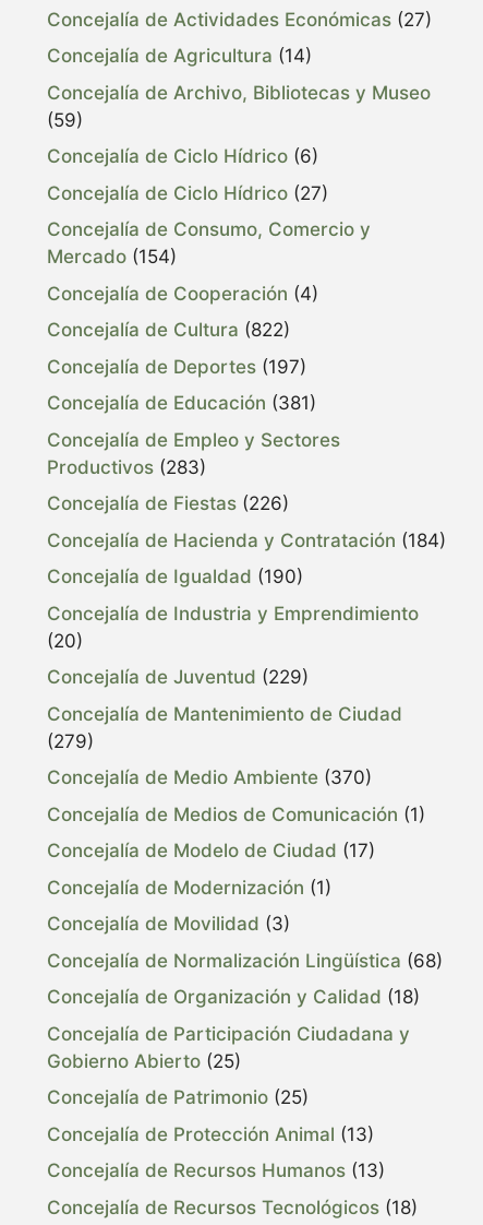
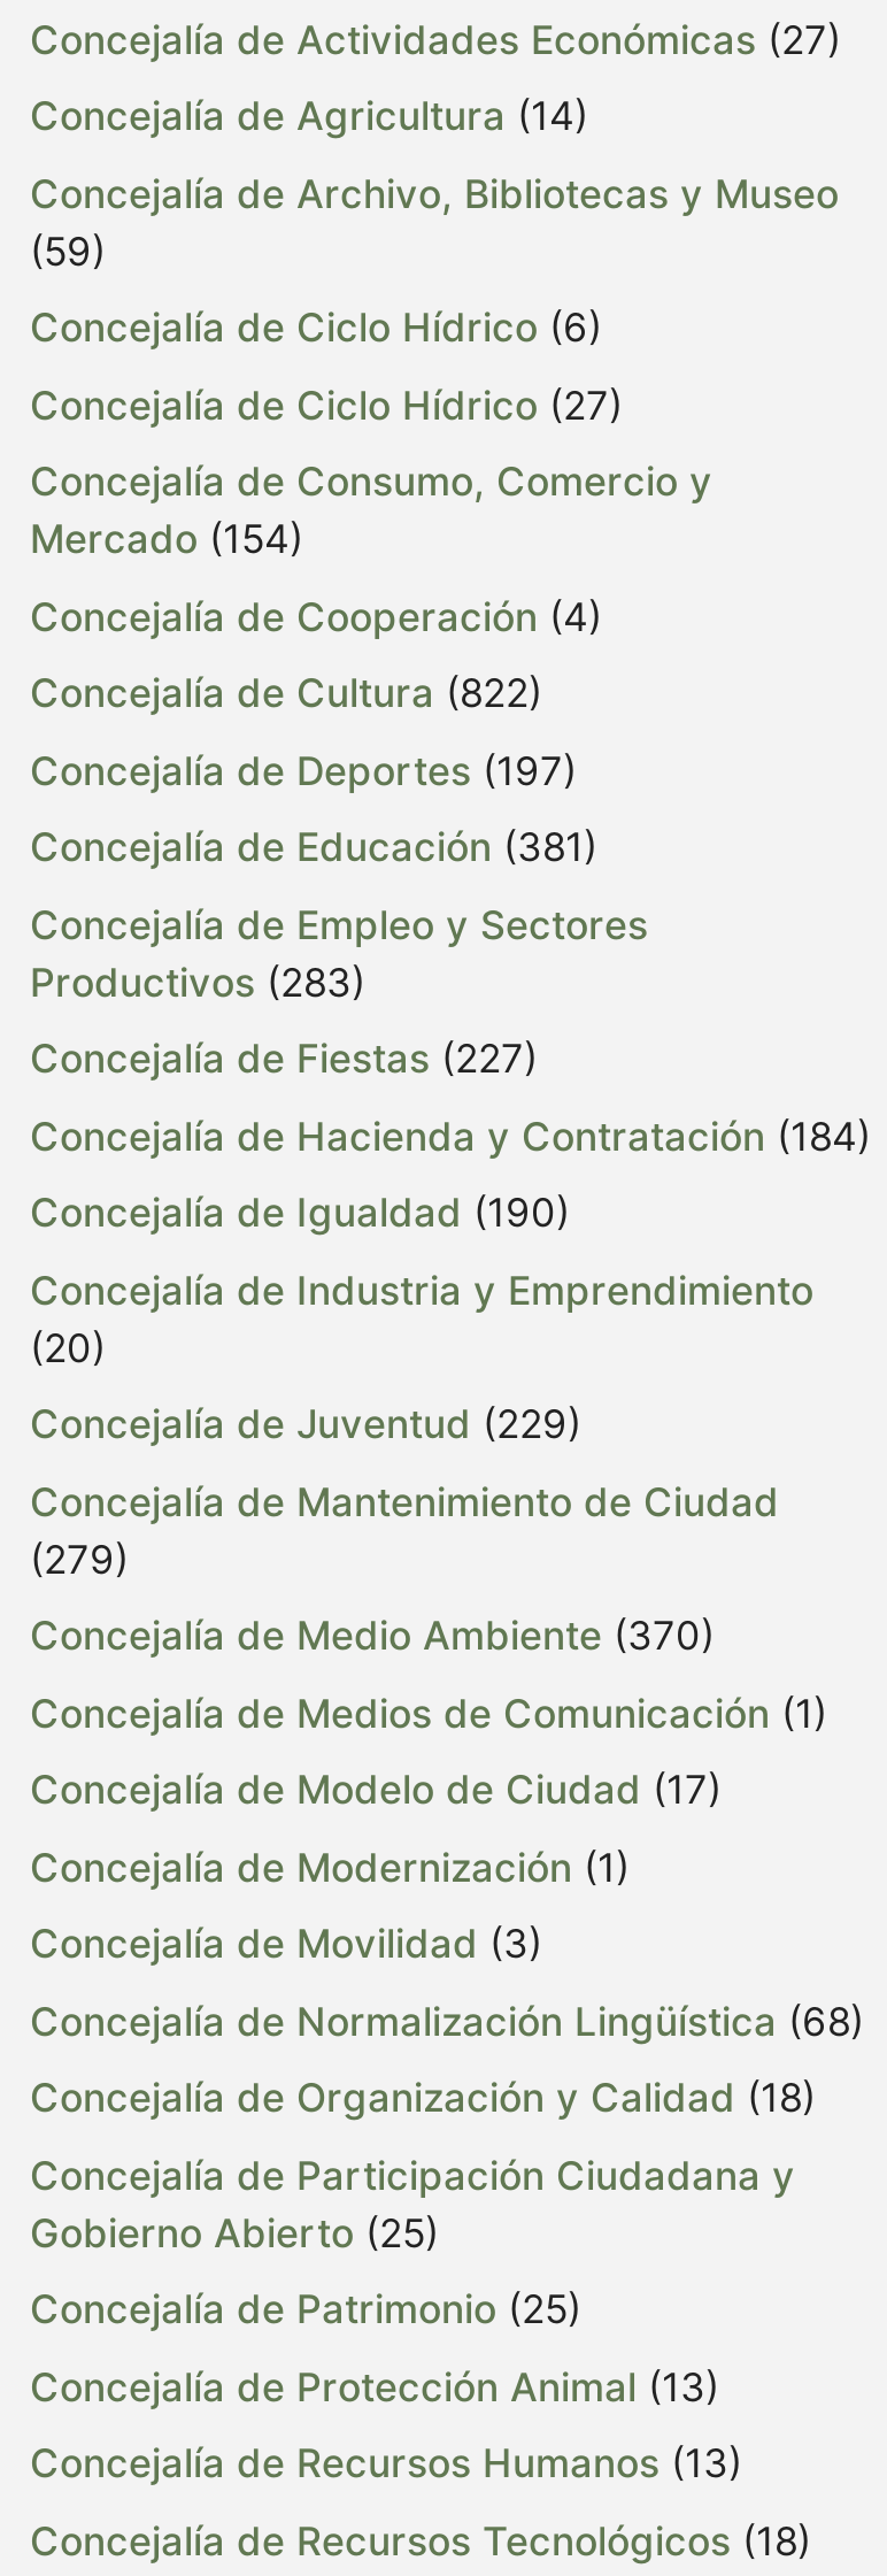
- Concejalía de Fiestas (226)
+ Concejalía de Fiestas (227)
